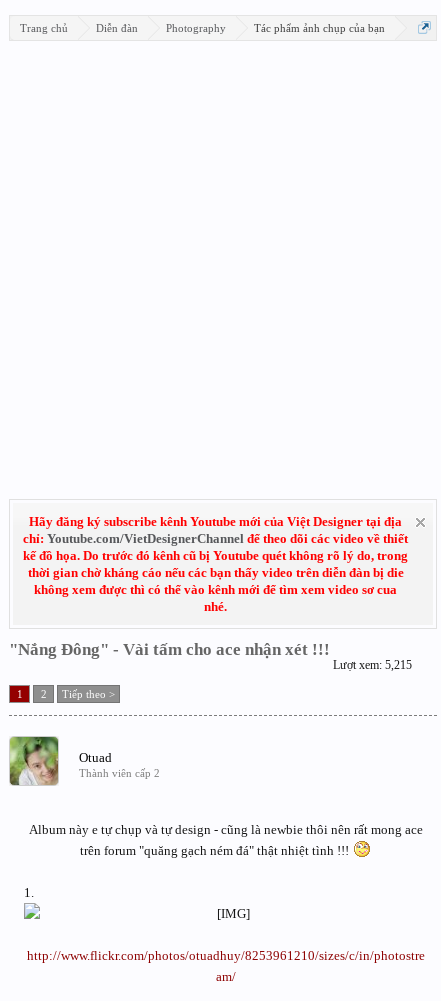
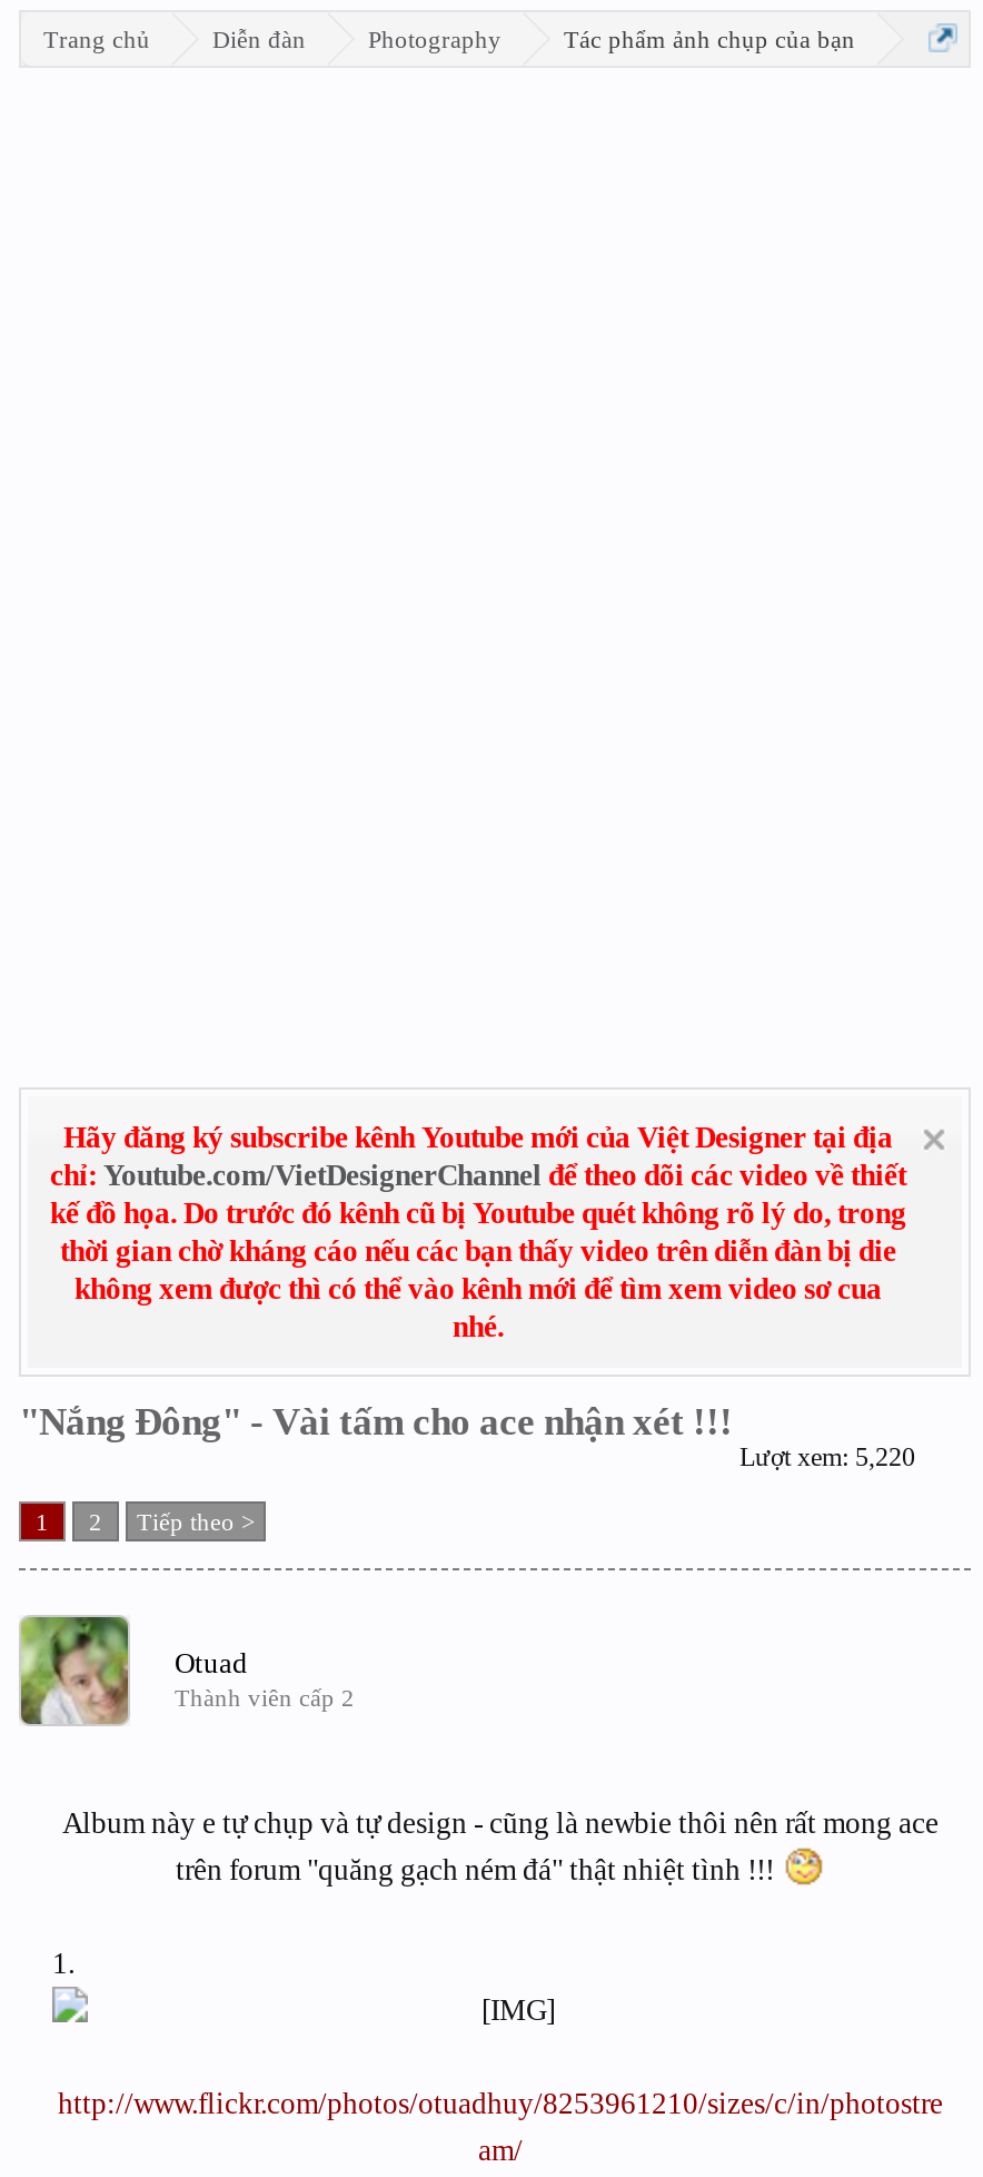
- Lượt xem: 5,215
+ Lượt xem: 5,220
